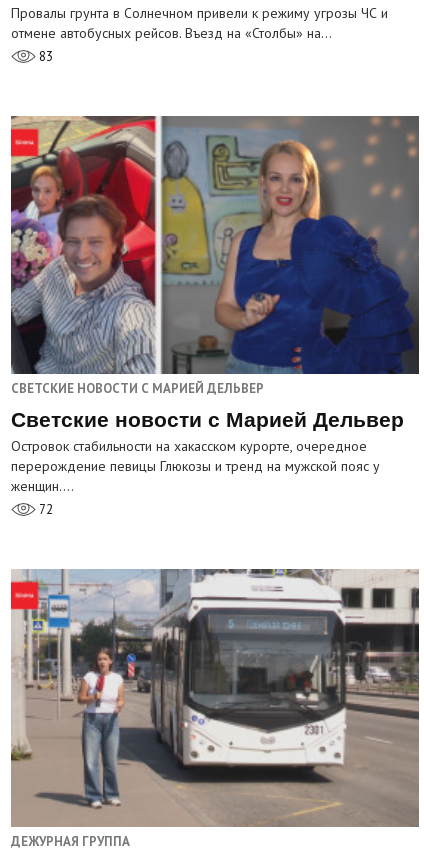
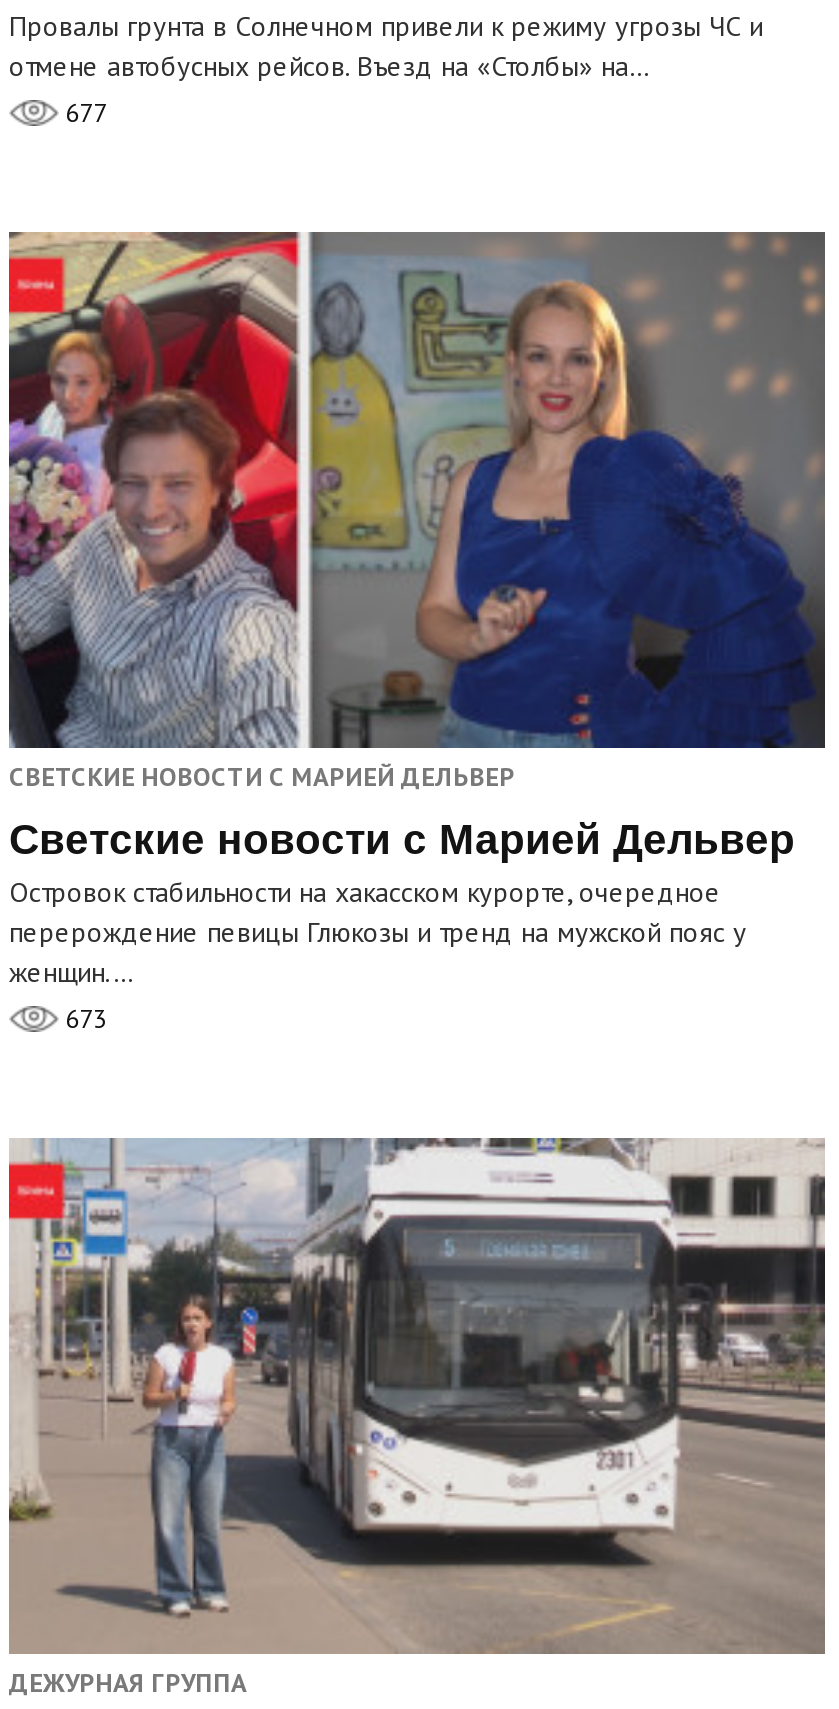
- 83
+ 677

- 72
+ 673
